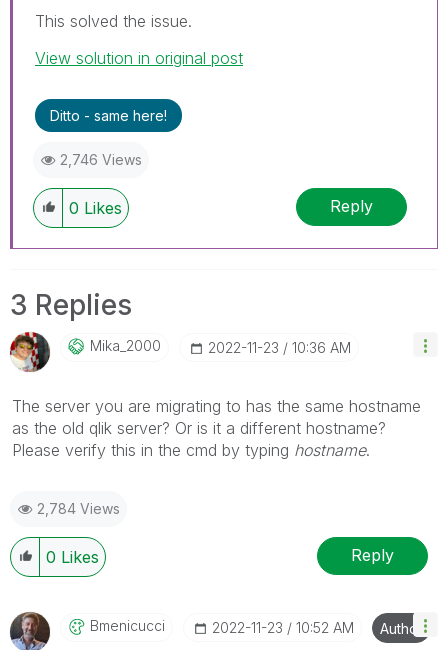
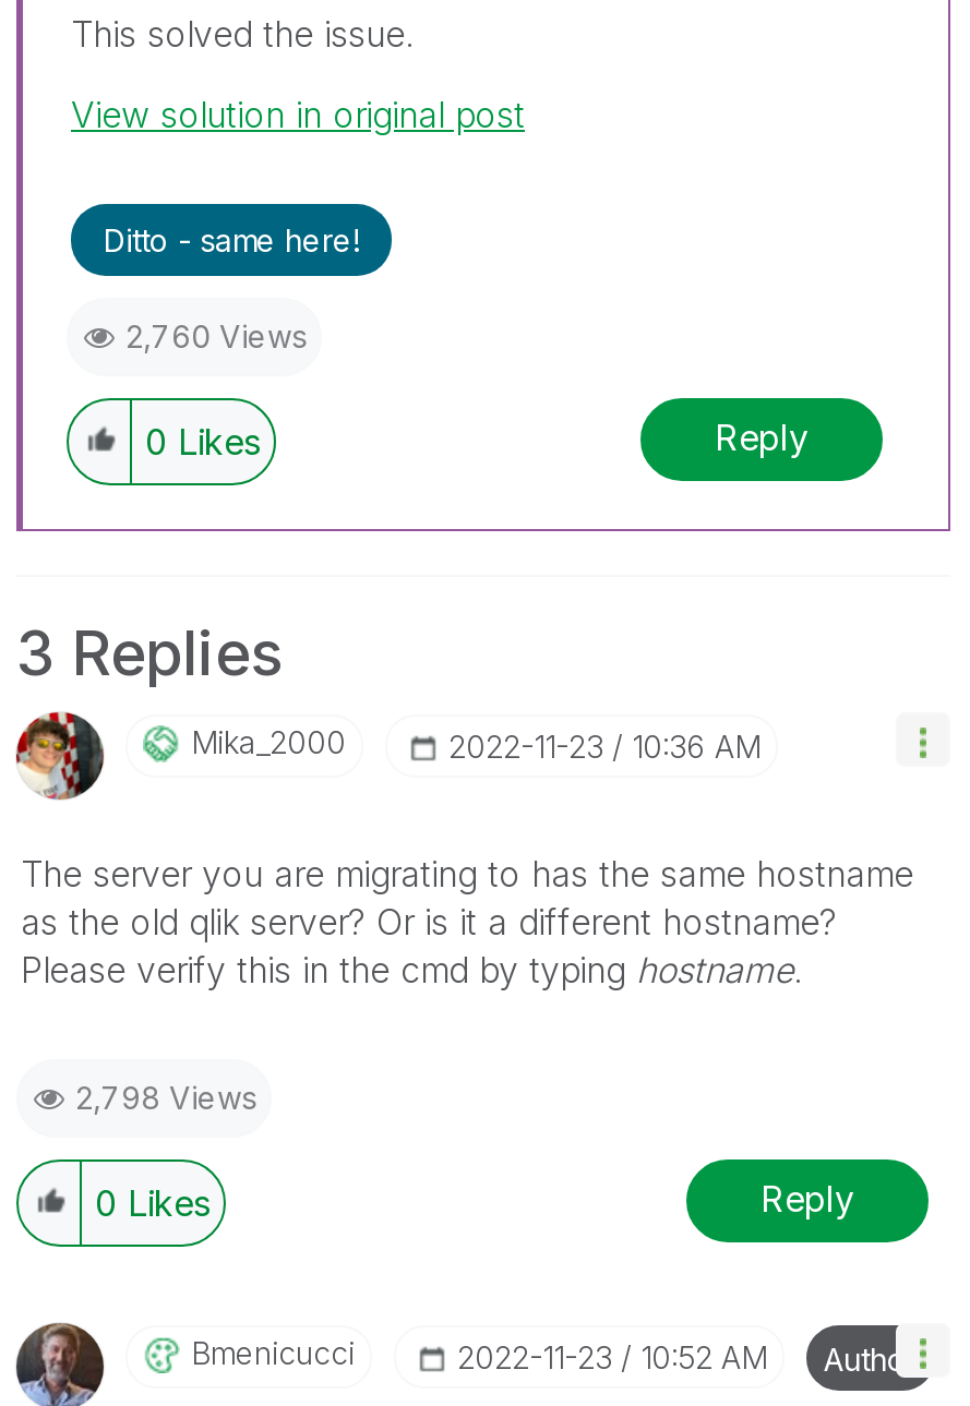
- 2,746 Views
+ 2,760 Views

- 2,784 Views
+ 2,798 Views
